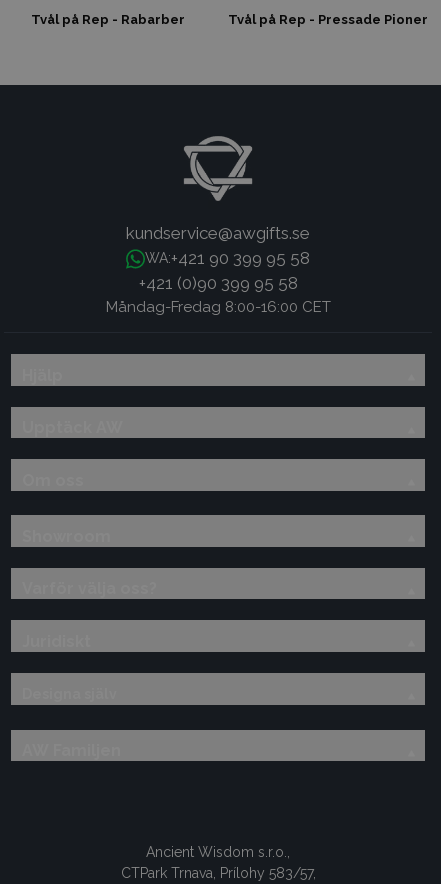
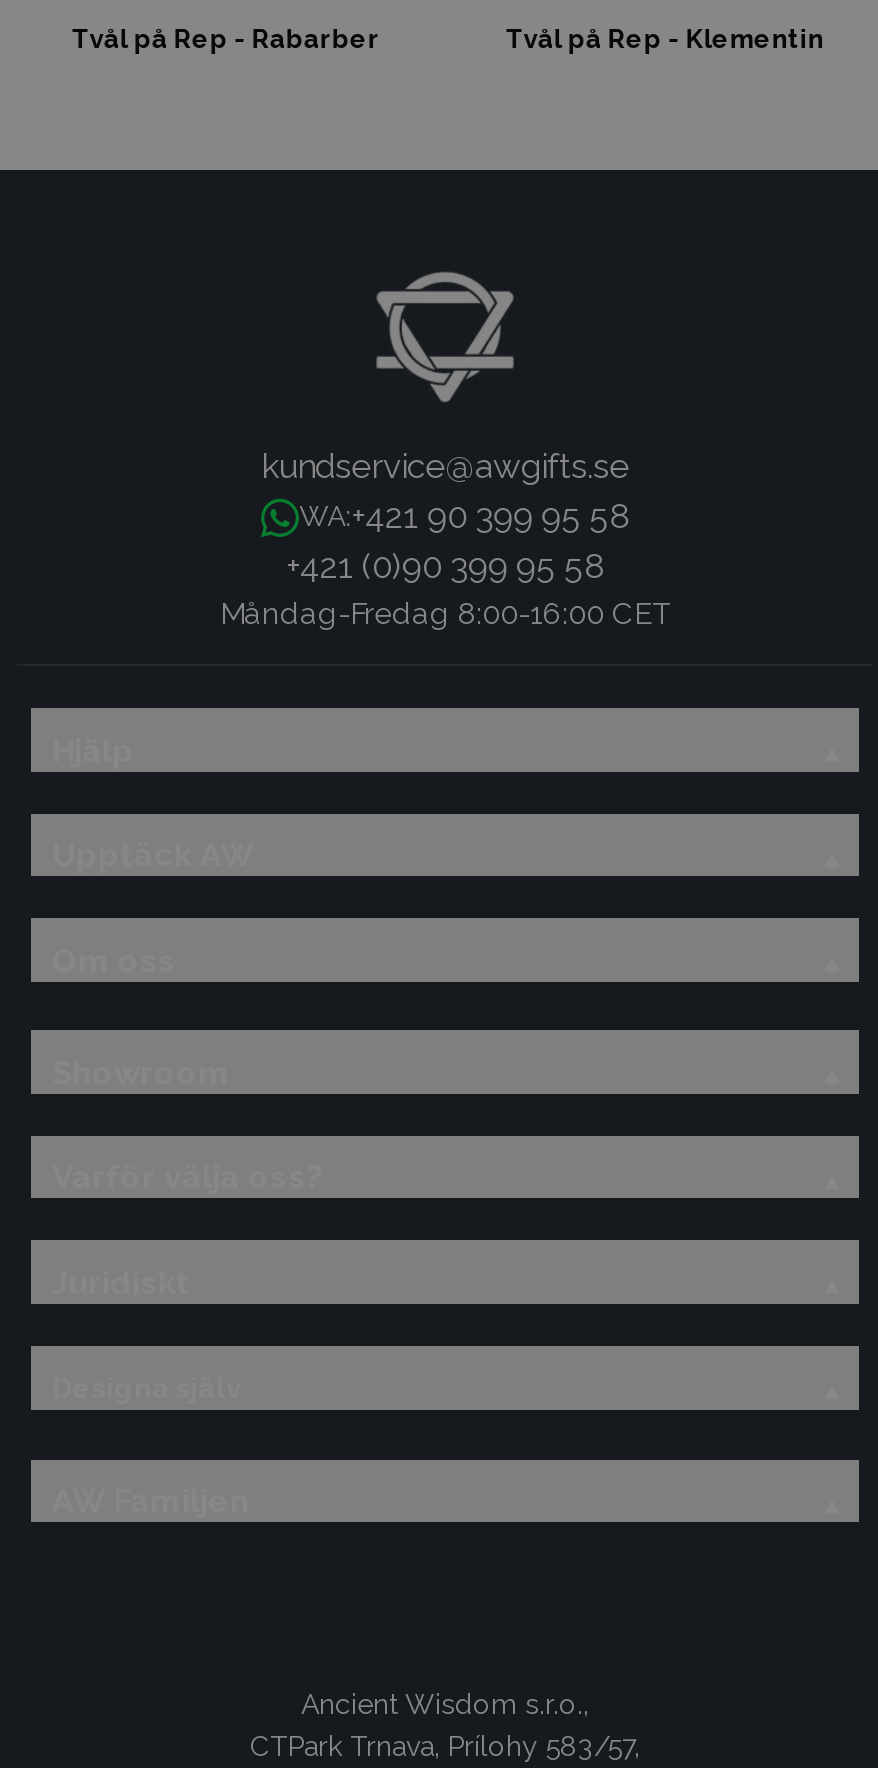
- Tvål på Rep - Pressade Pioner
+ Tvål på Rep - Klementin
